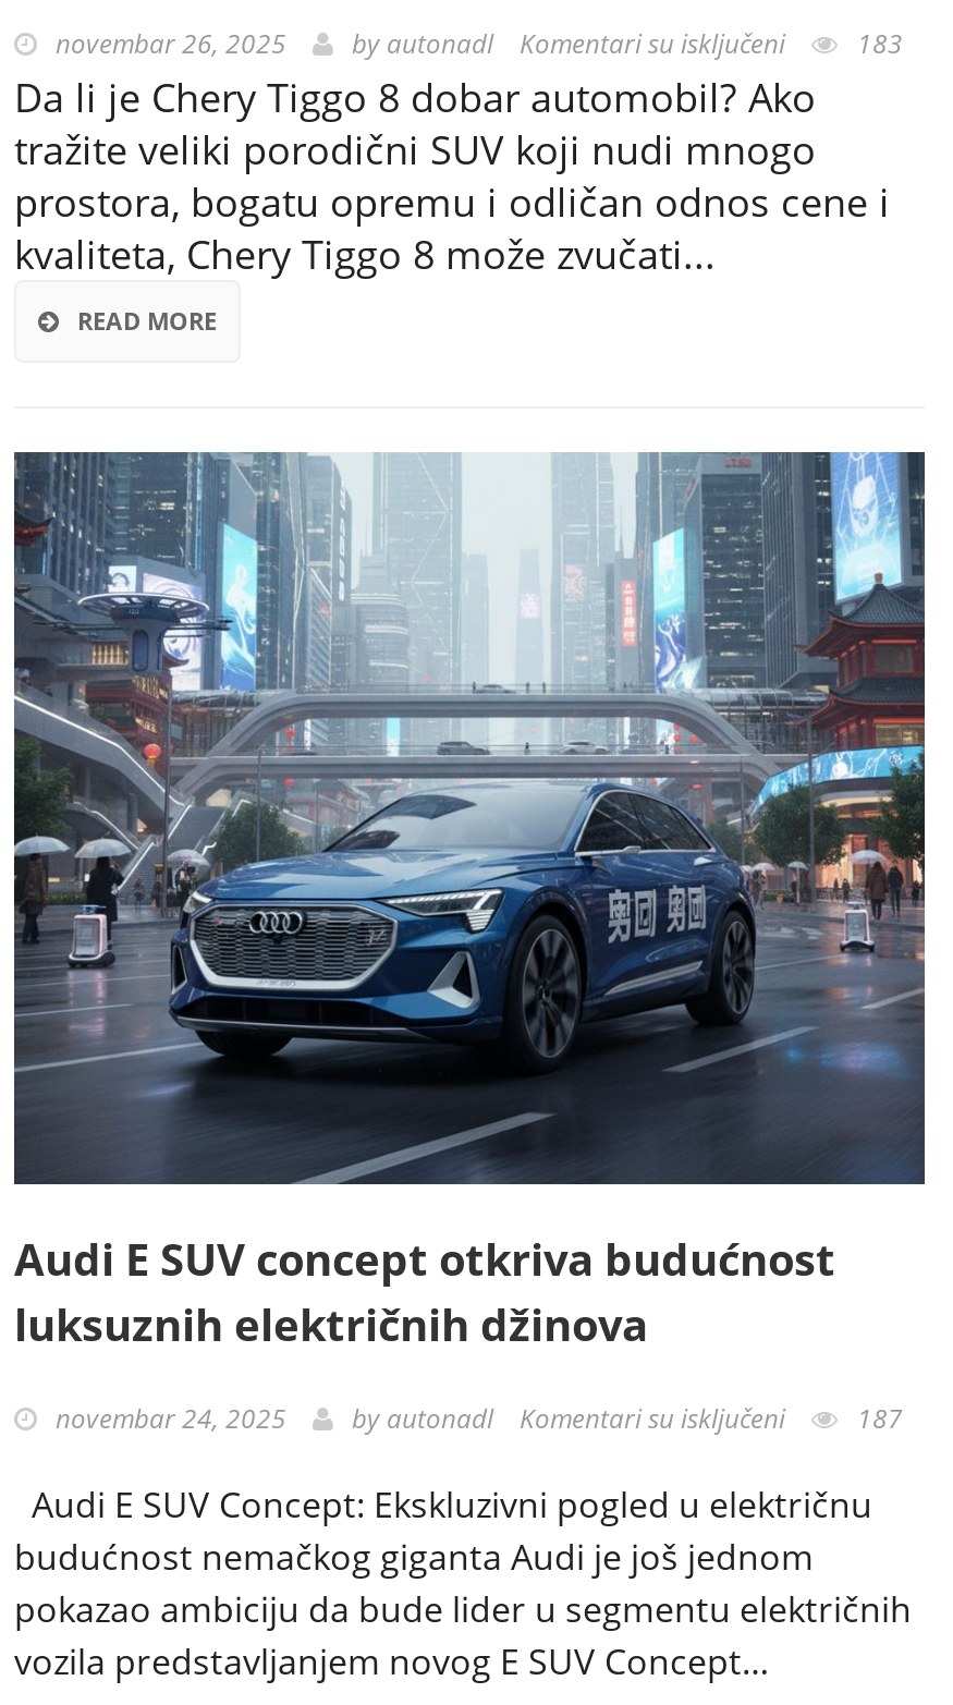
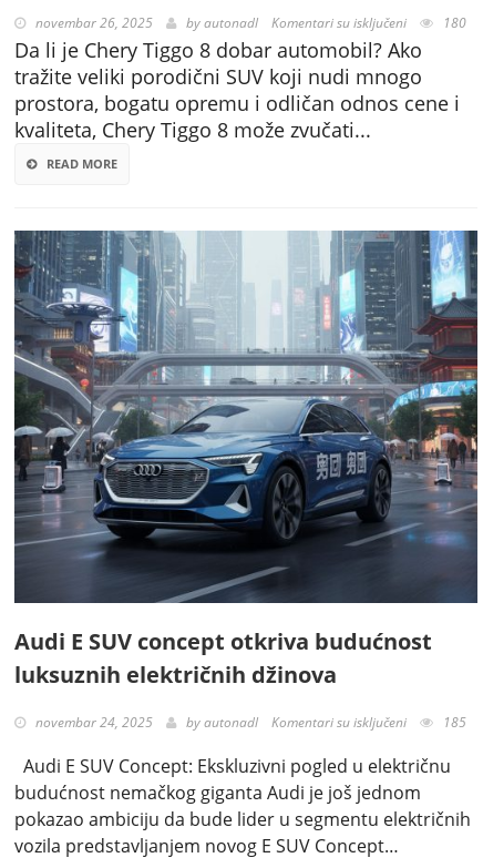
- 183
+ 180

- 187
+ 185
